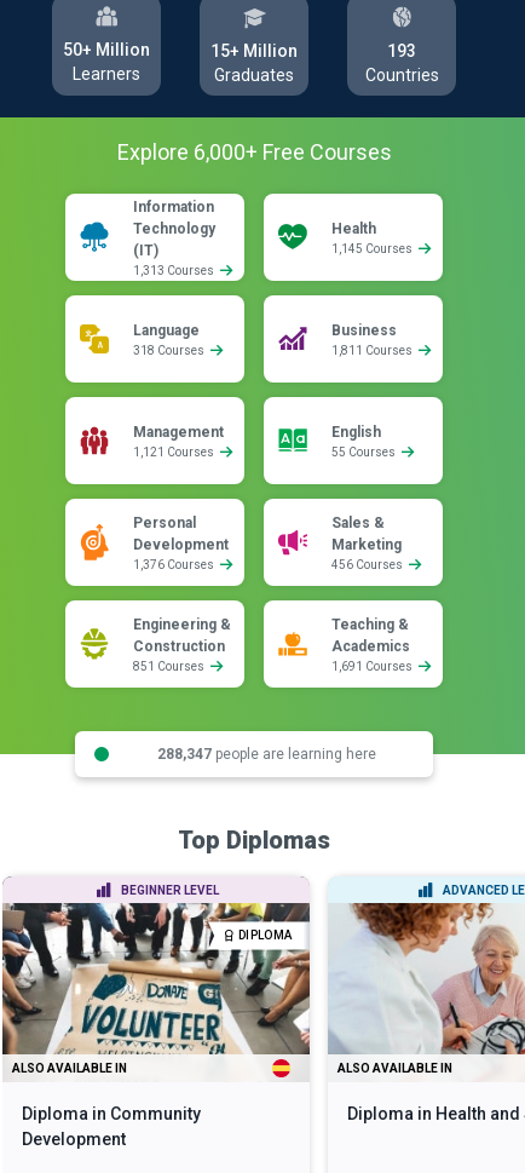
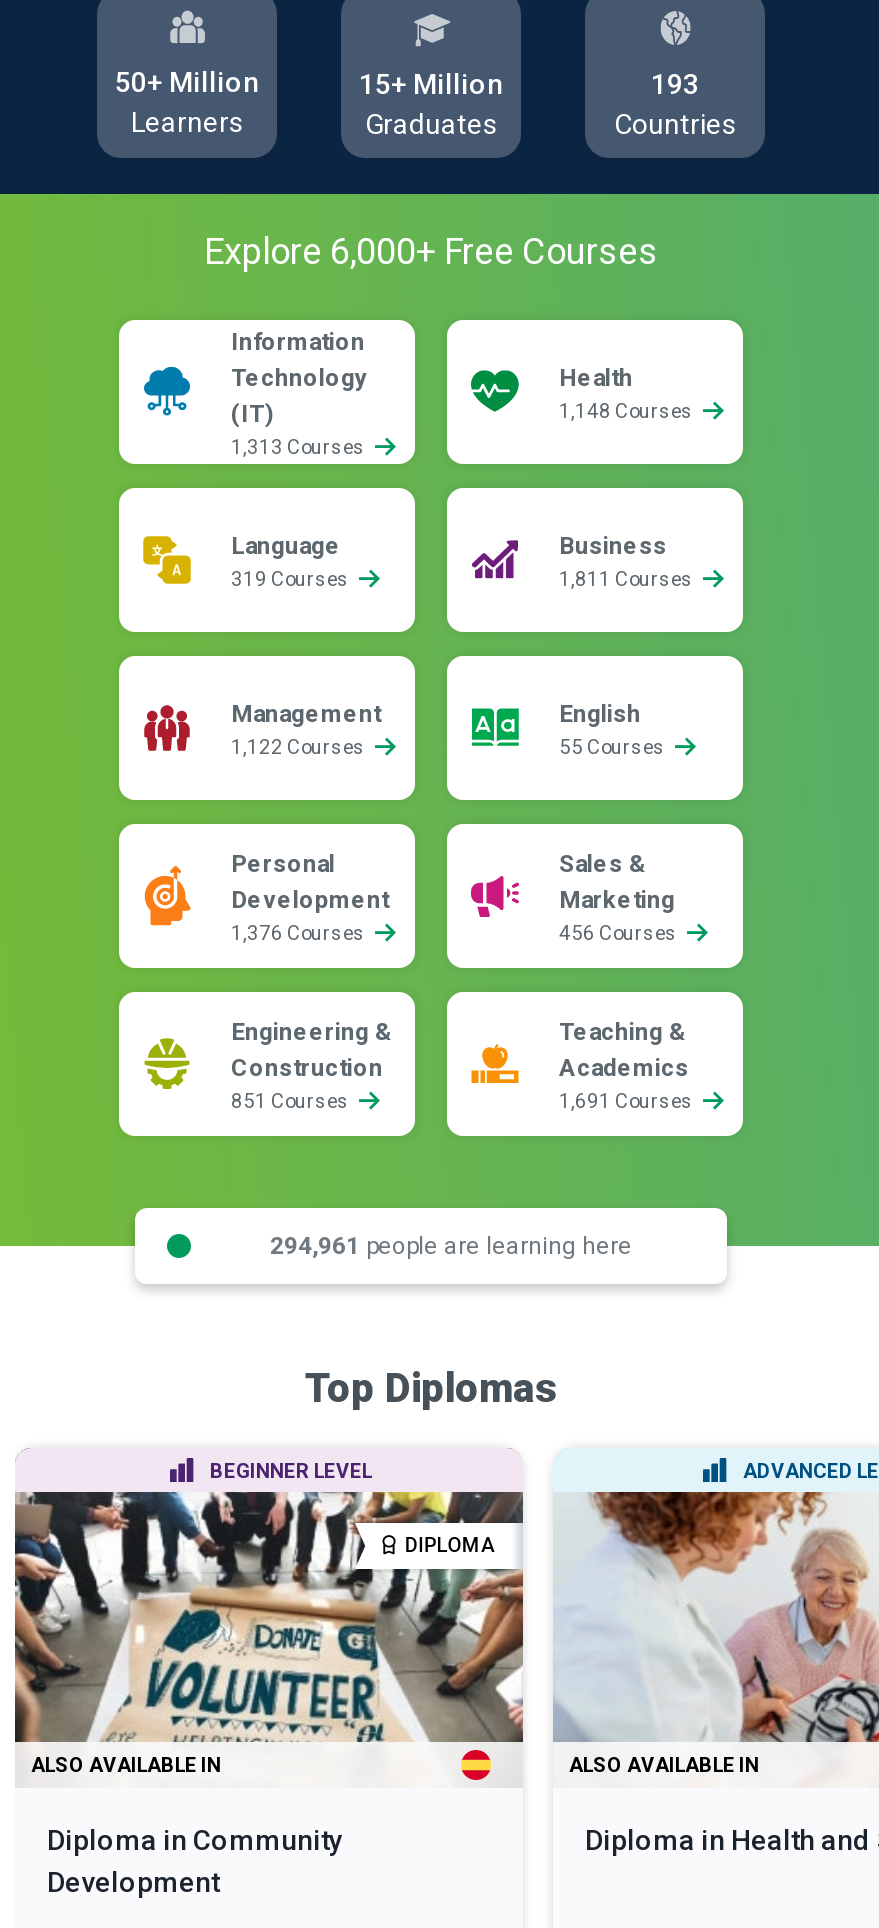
- 1,145 Courses
+ 1,148 Courses

- 318 Courses
+ 319 Courses

- 1,121 Courses
+ 1,122 Courses

- 288,347 people are learning here
+ 294,961 people are learning here
